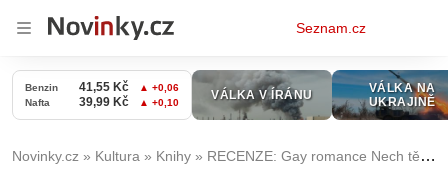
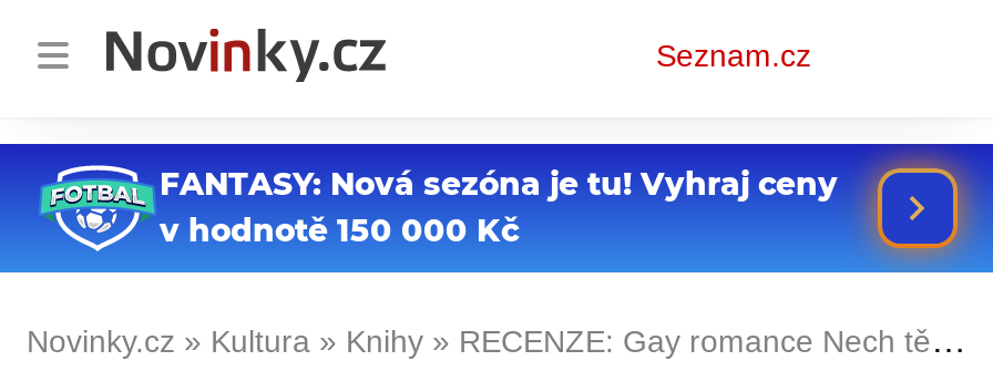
- [image]
+ [image]
